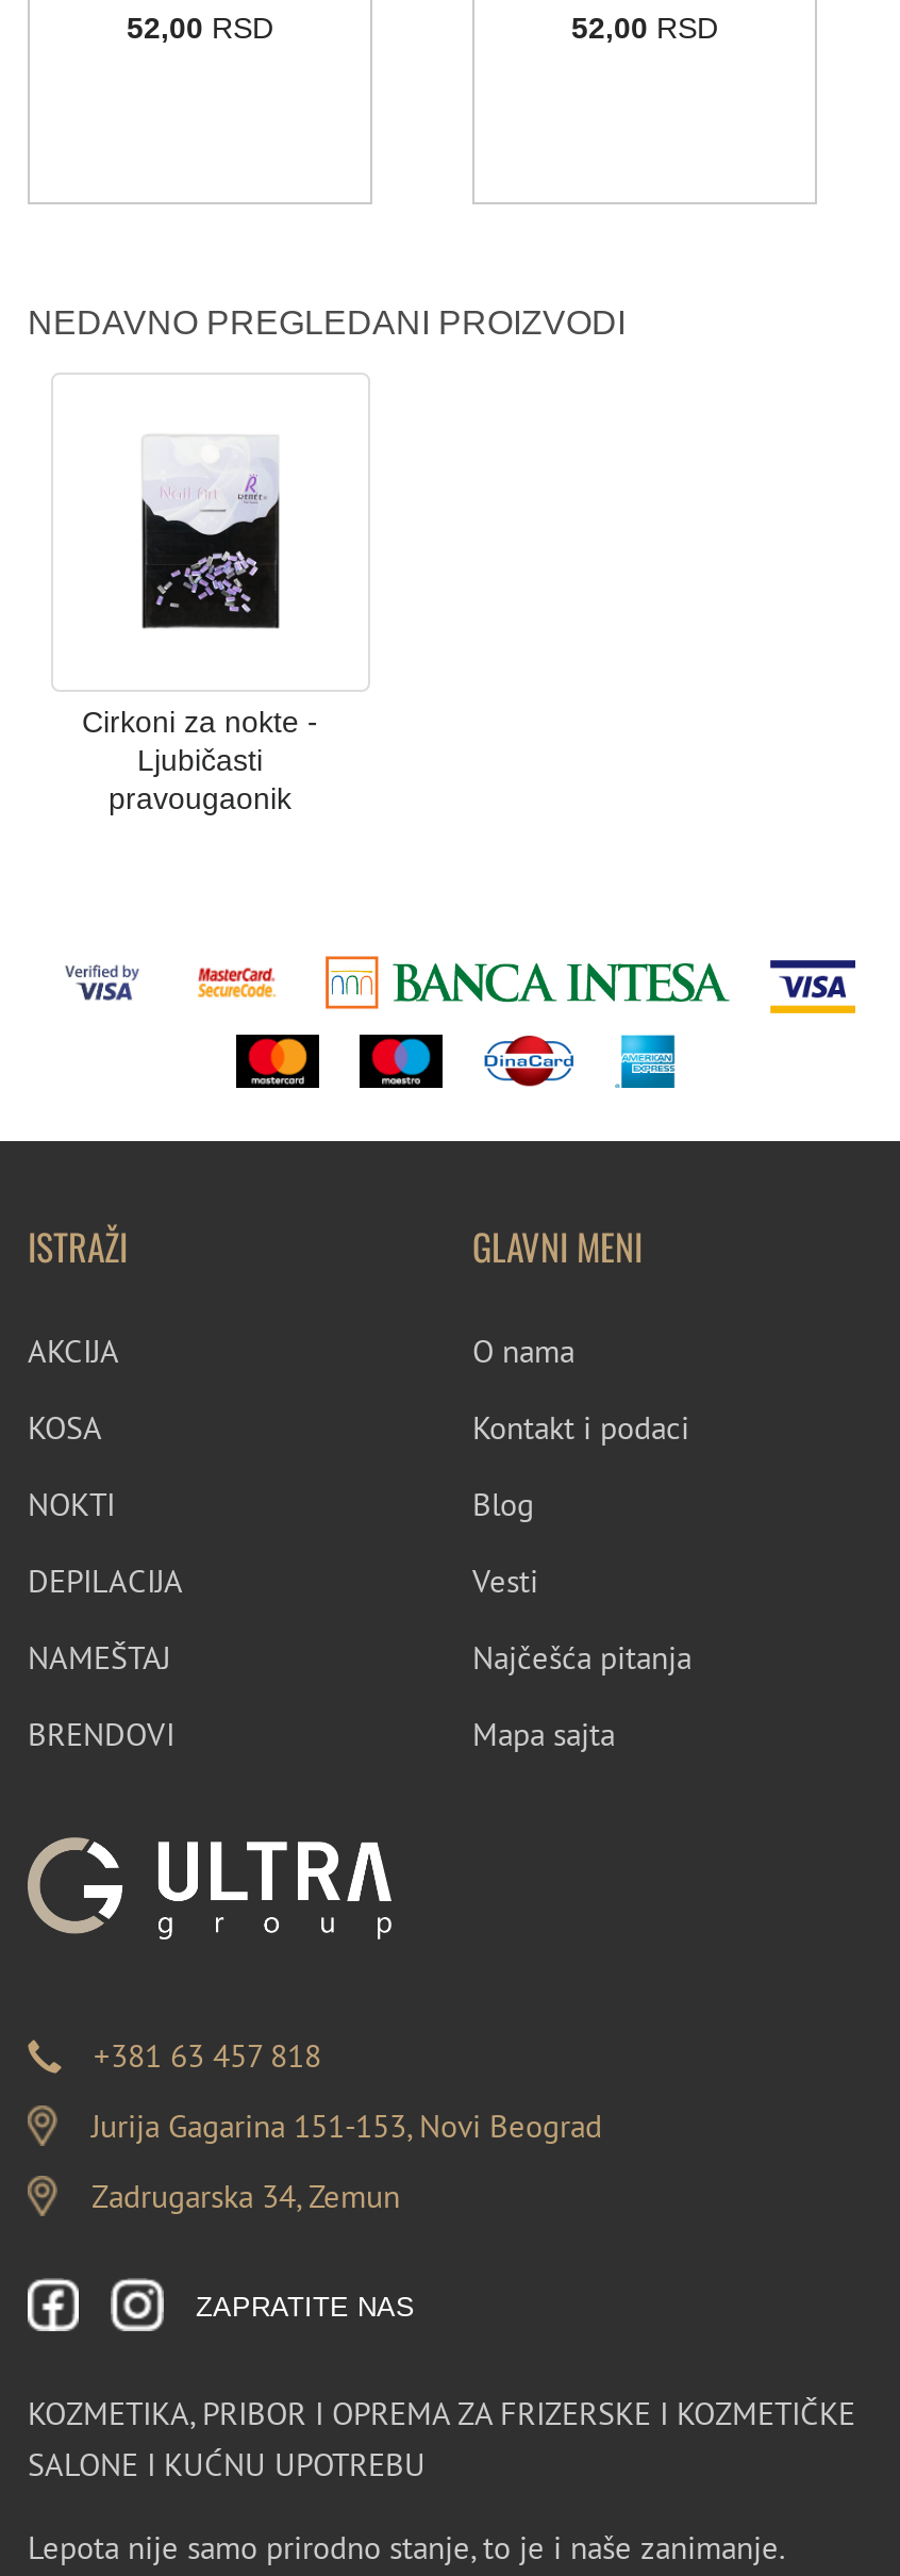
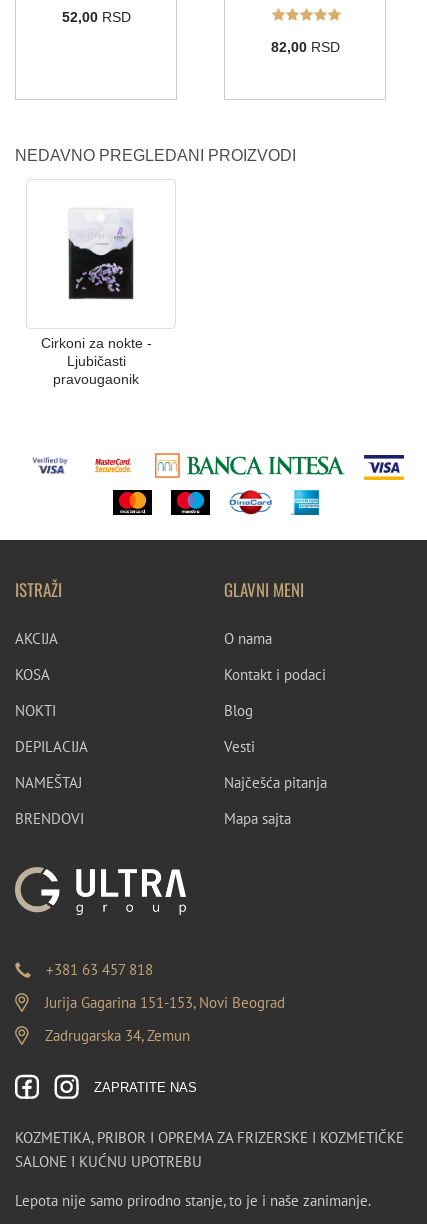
- 52,00 RSD
+ 82,00 RSD
